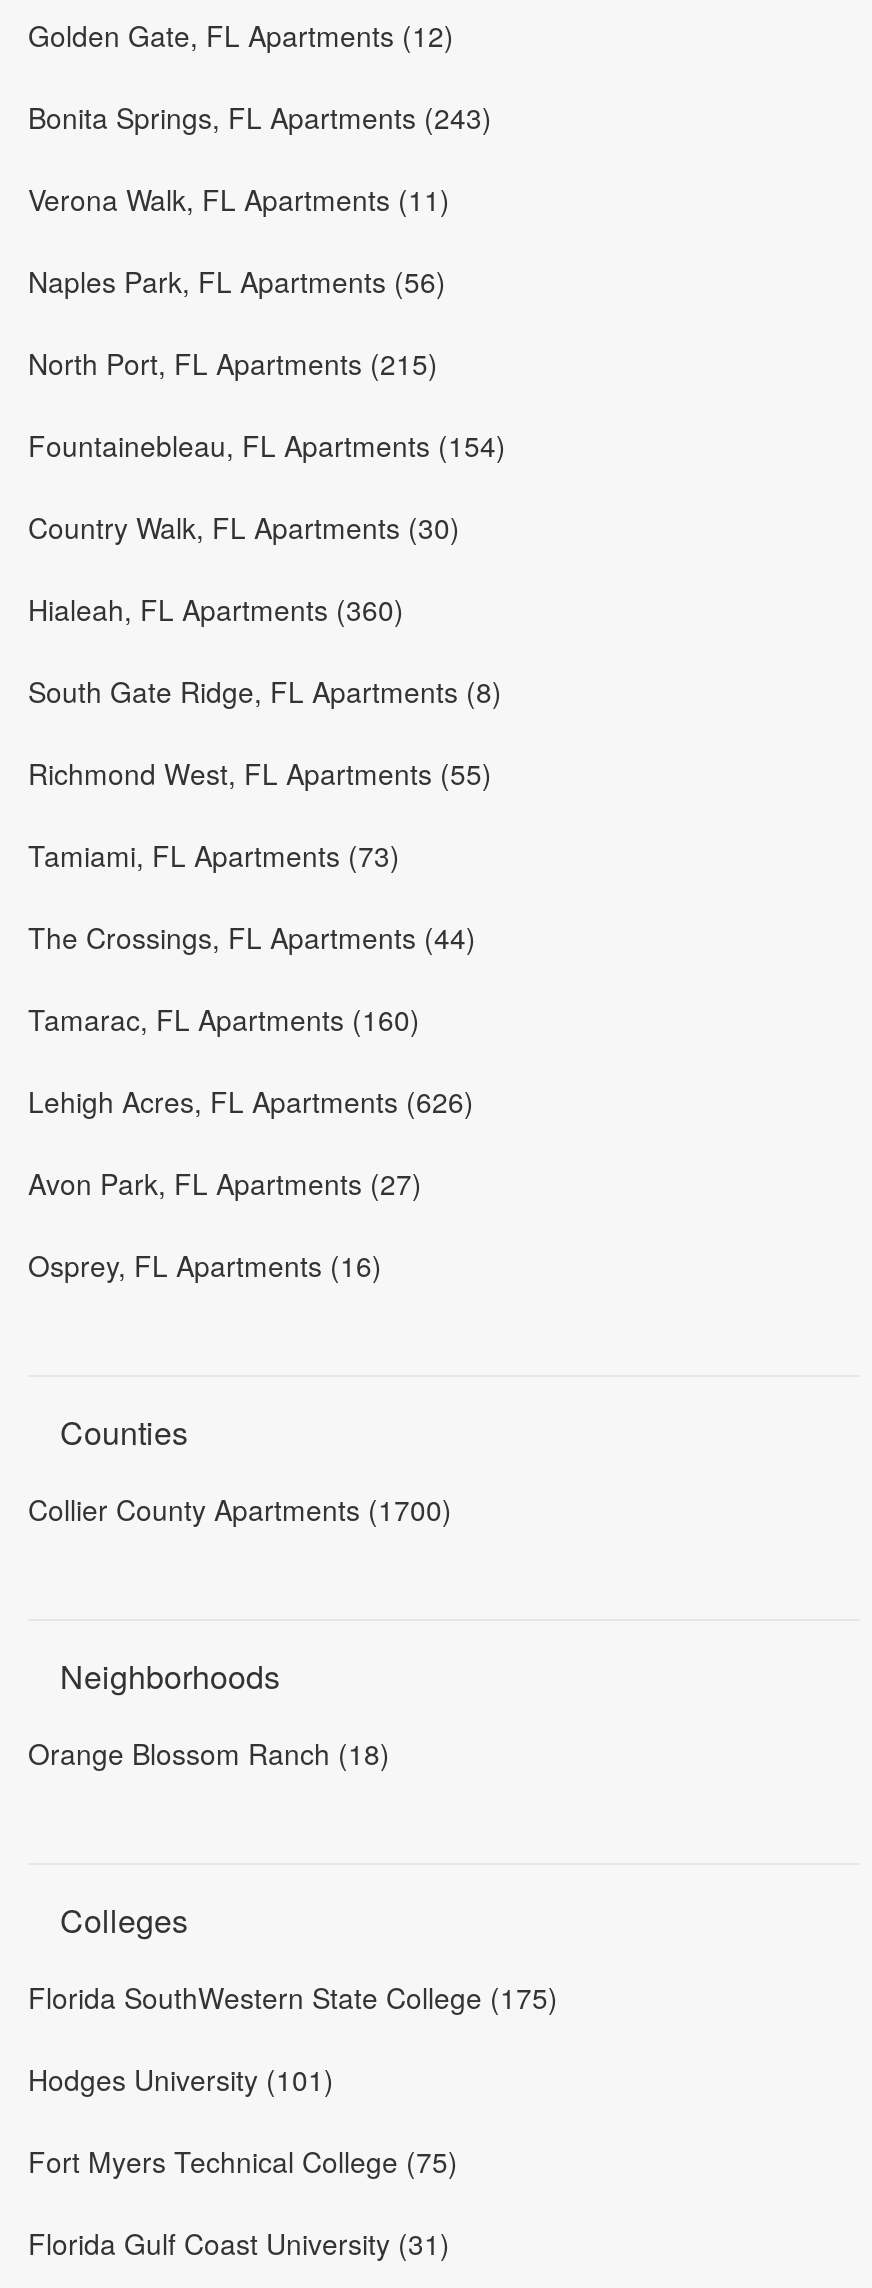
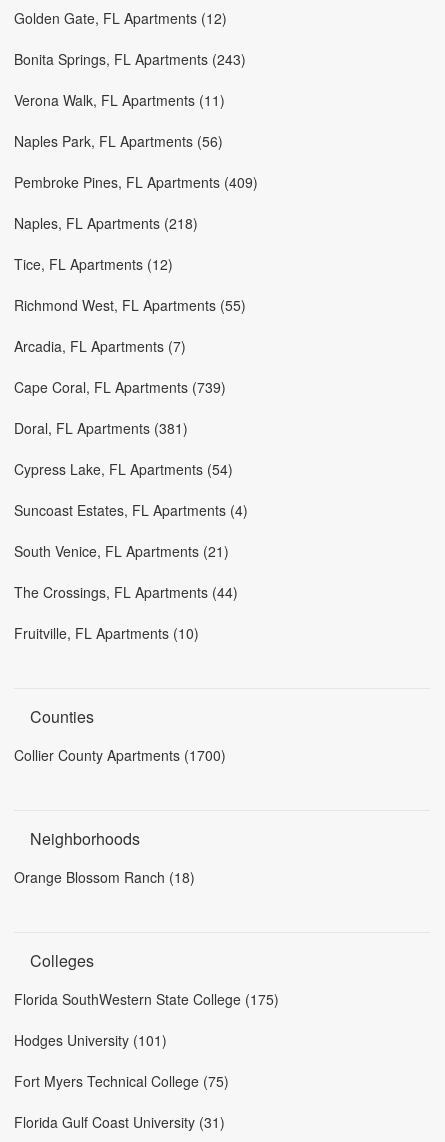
- North Port, FL Apartments (215)
- Fountainebleau, FL Apartments (154)
- Country Walk, FL Apartments (30)
- Hialeah, FL Apartments (360)
- South Gate Ridge, FL Apartments (8)
+ Pembroke Pines, FL Apartments (409)
+ Naples, FL Apartments (218)
+ Tice, FL Apartments (12)

moved up: Richmond West, FL Apartments (55)

- Tamiami, FL Apartments (73)
+ Arcadia, FL Apartments (7)
+ Cape Coral, FL Apartments (739)
+ Doral, FL Apartments (381)
+ Cypress Lake, FL Apartments (54)
+ Suncoast Estates, FL Apartments (4)
+ South Venice, FL Apartments (21)

moved down: The Crossings, FL Apartments (44)

- Tamarac, FL Apartments (160)
- Lehigh Acres, FL Apartments (626)
- Avon Park, FL Apartments (27)
- Osprey, FL Apartments (16)
+ Fruitville, FL Apartments (10)
